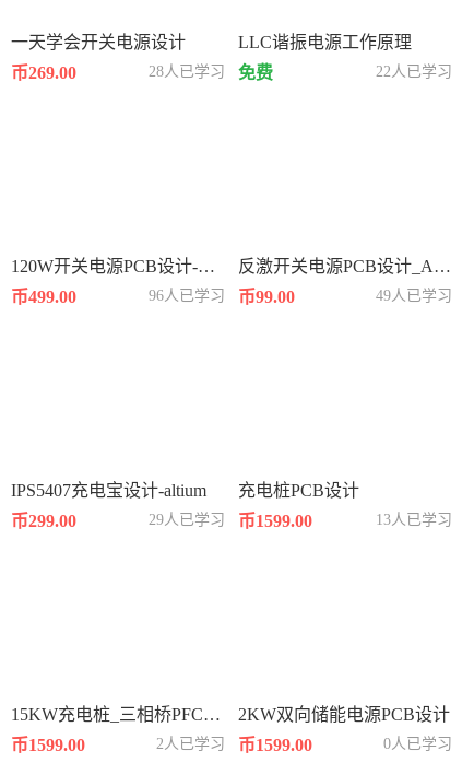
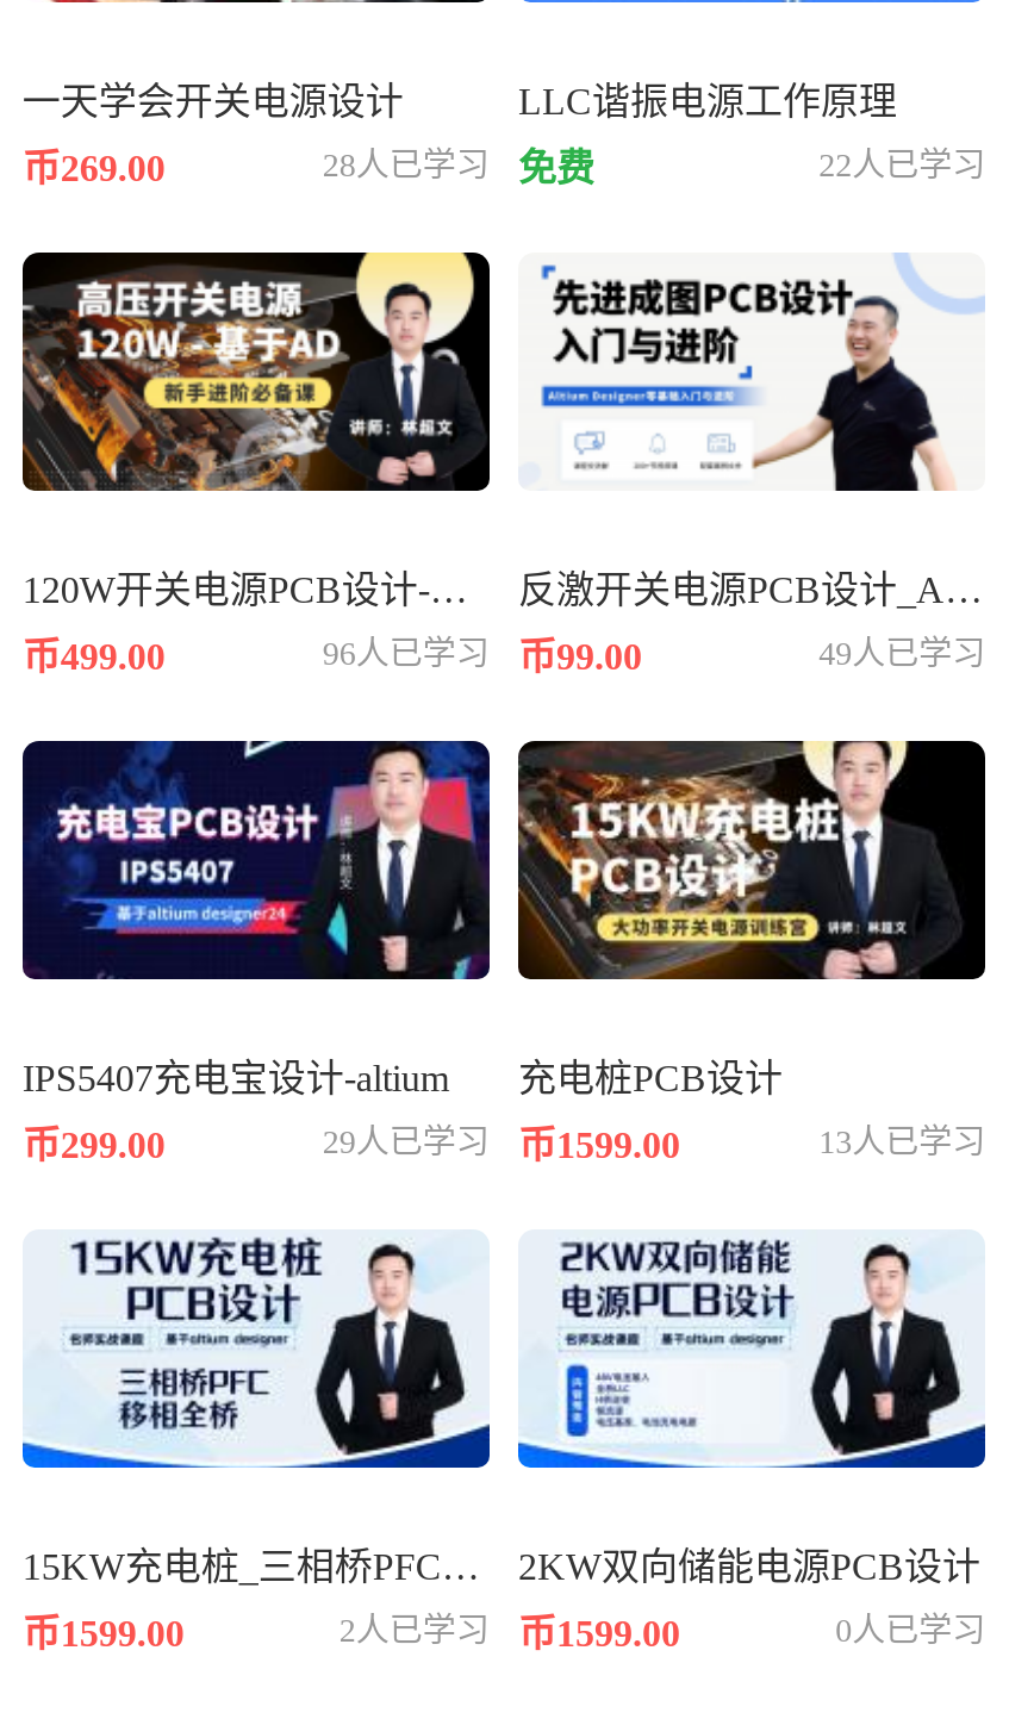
+ [image]

+ [image]

+ [image]

+ [image]

+ [image]

+ [image]
